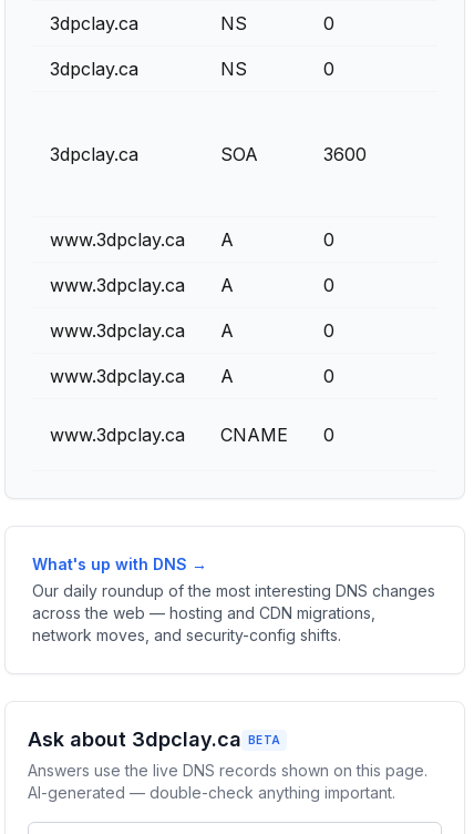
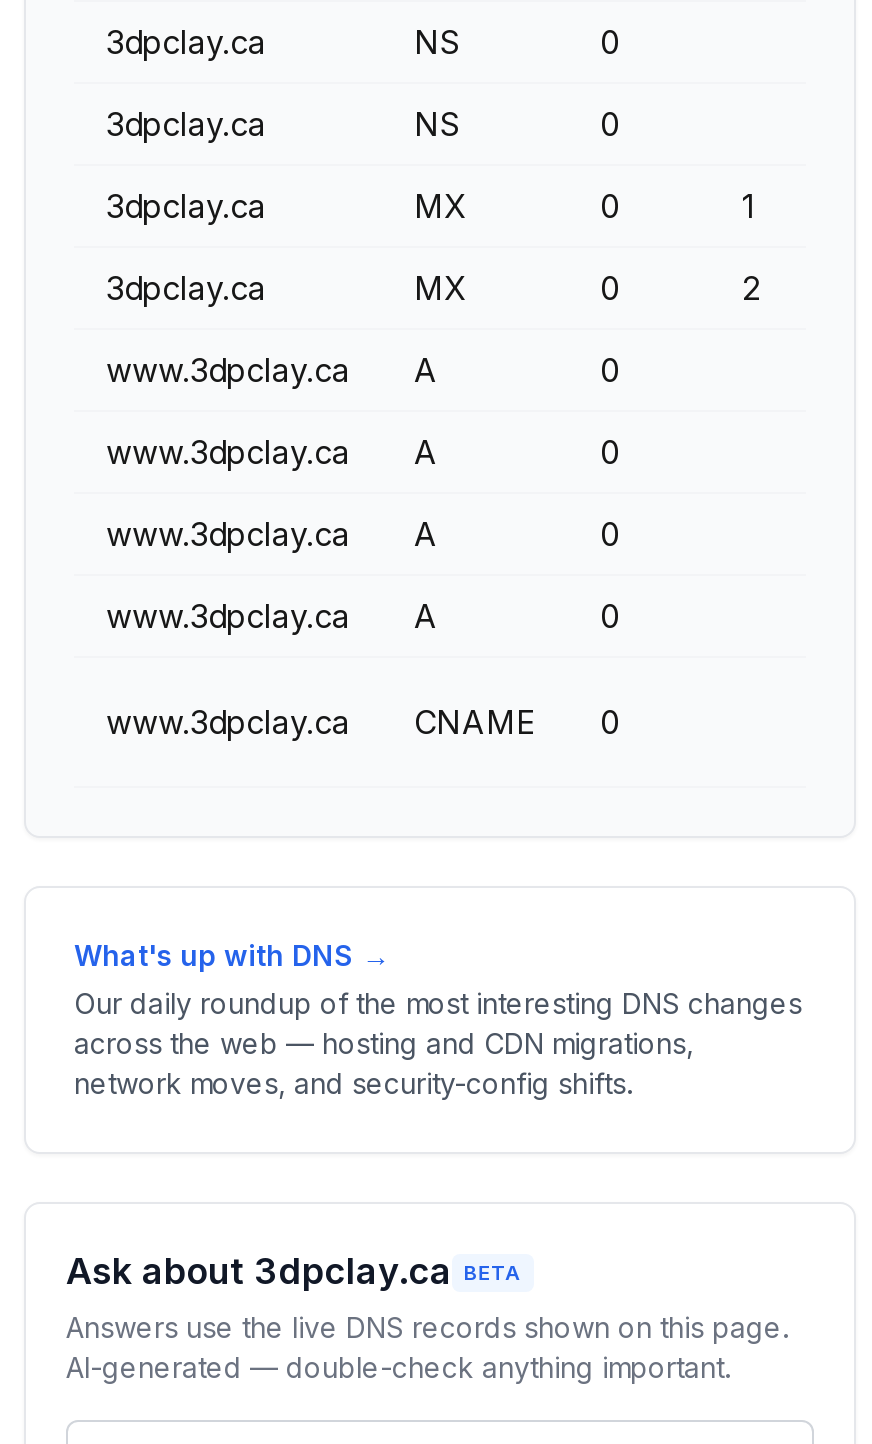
- SOA
- 3600
+ MX
+ 0
+ 1
+ 3dpclay.ca
+ MX
+ 0
+ 2
